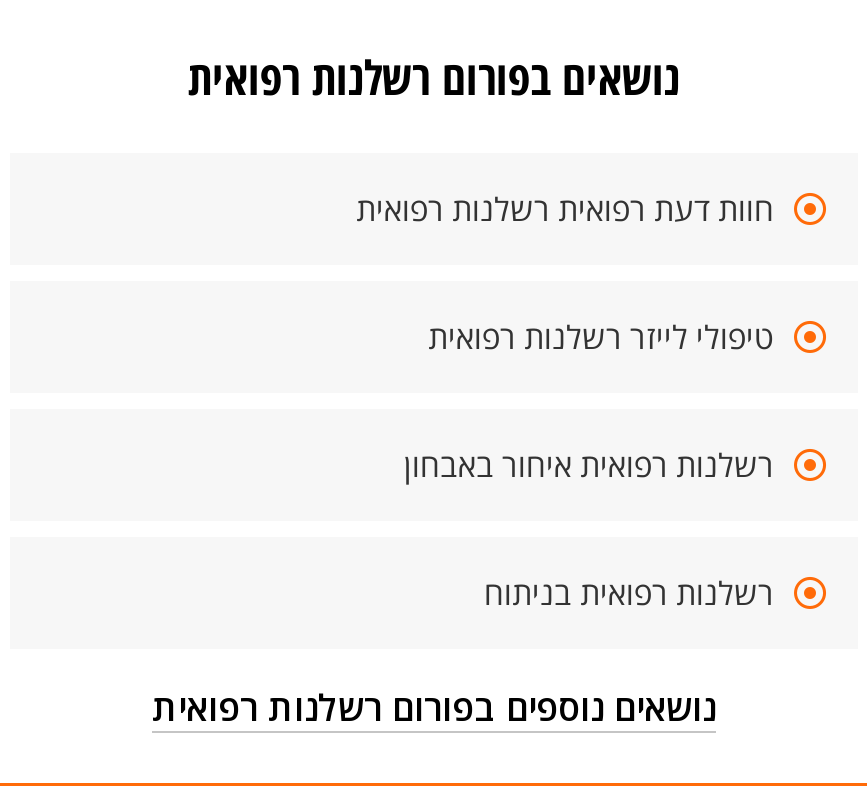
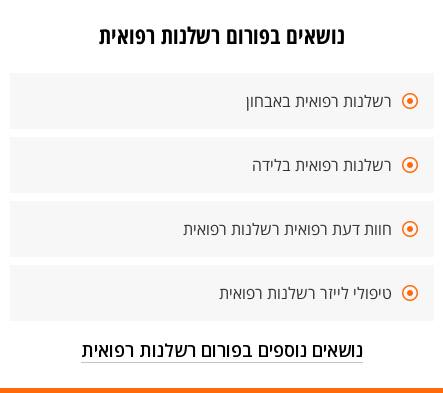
+ רשלנות רפואית באבחון
+ רשלנות רפואית בלידה

moved down: חוות דעת רפואית רשלנות רפואית | טיפולי לייזר רשלנות רפואית

- רשלנות רפואית איחור באבחון
- רשלנות רפואית בניתוח
